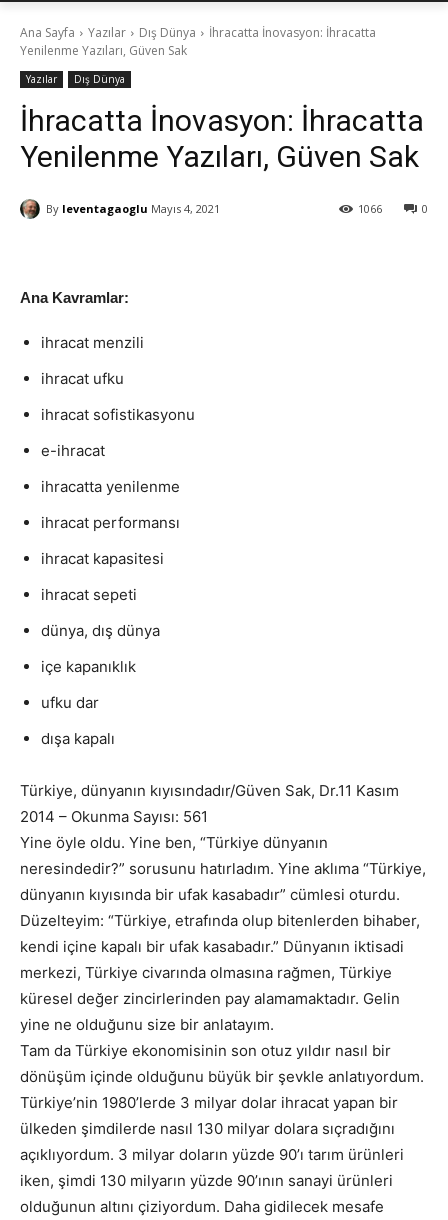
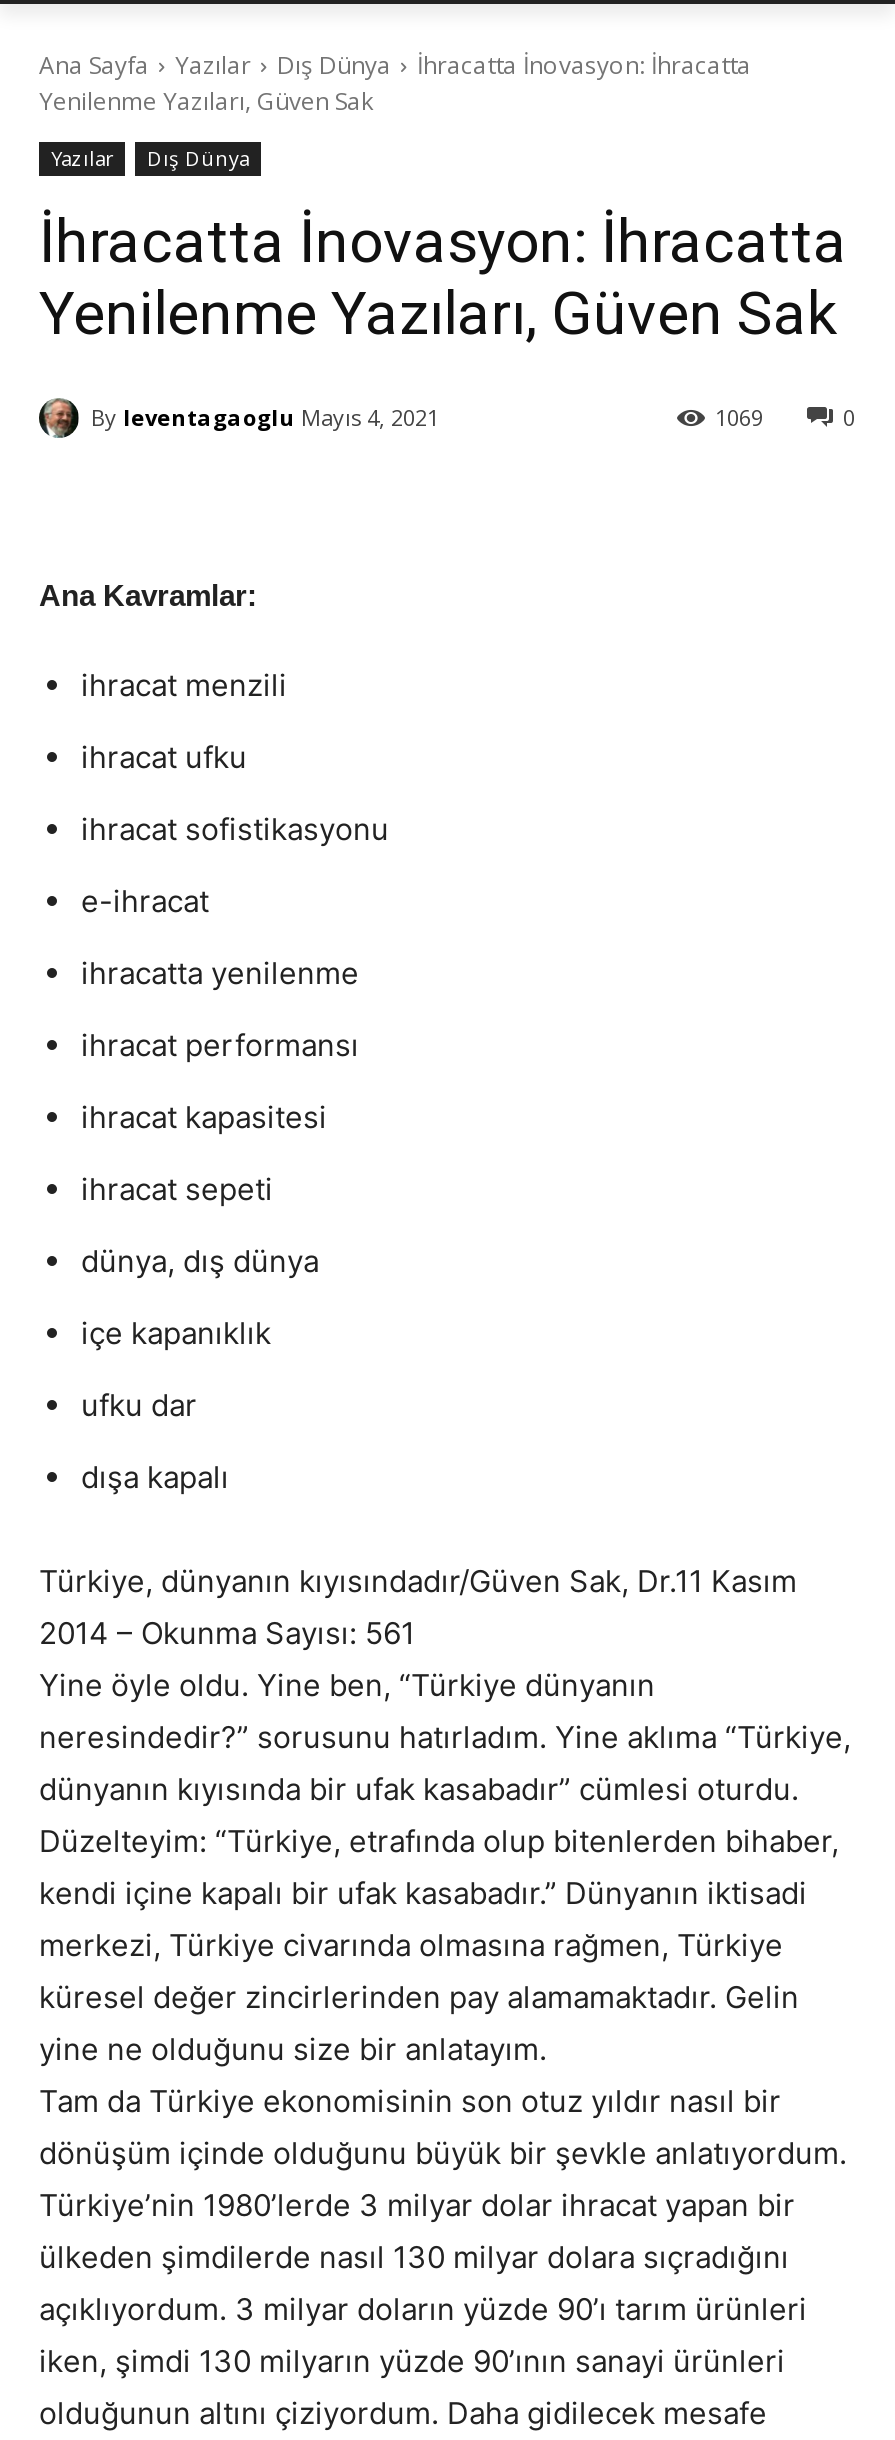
- 1066
+ 1069
